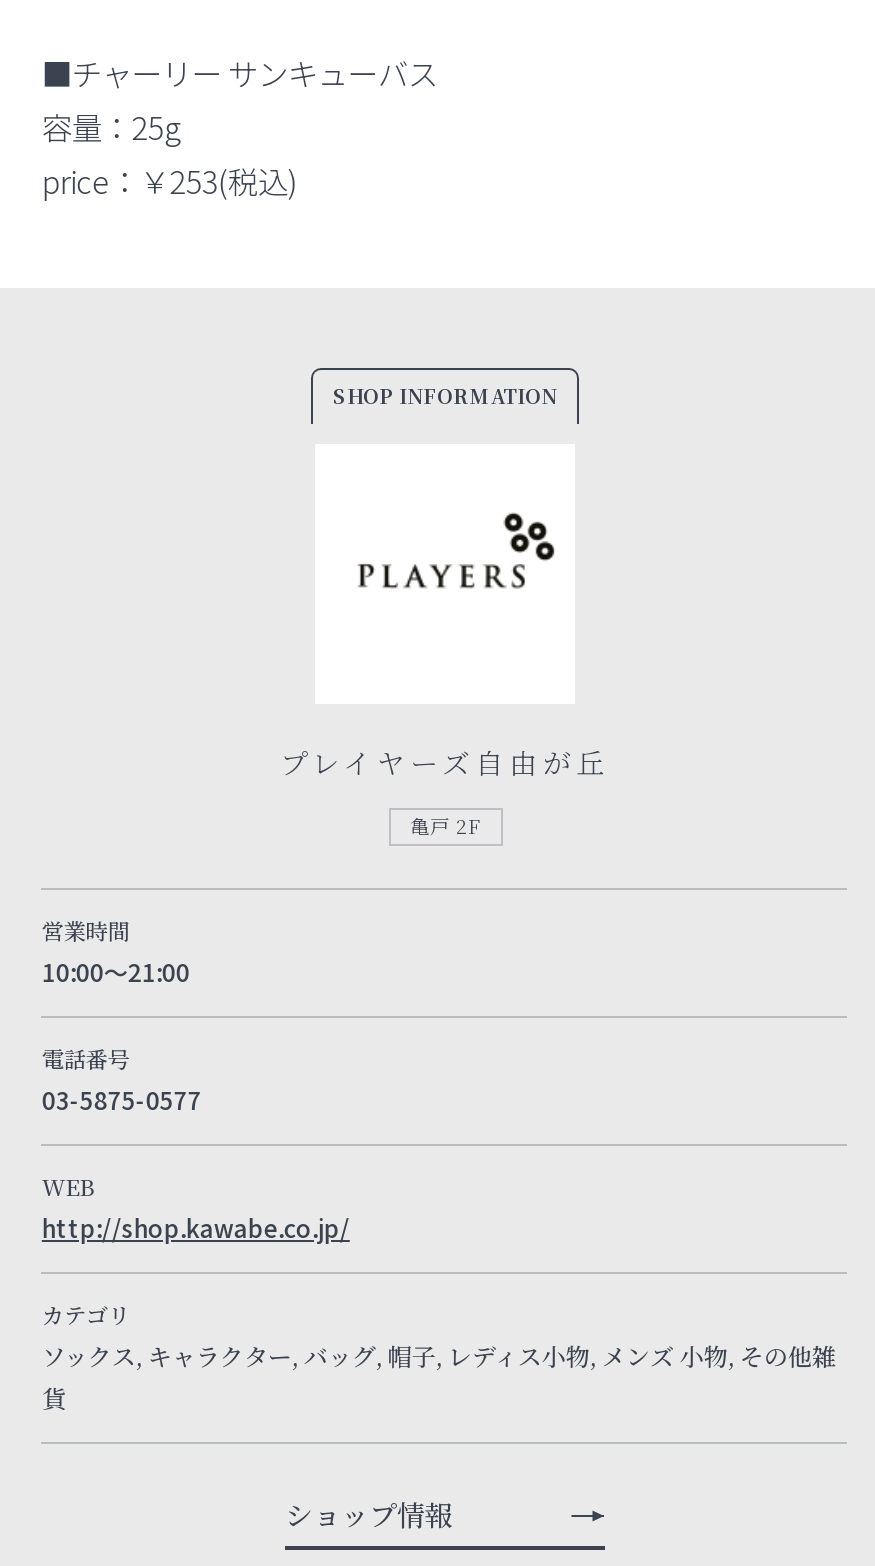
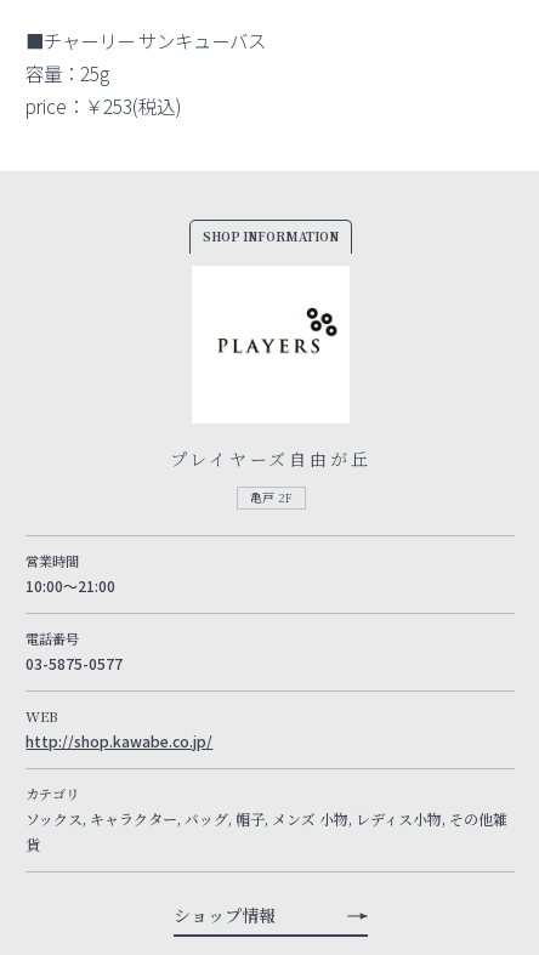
- ソックス, キャラクター, バッグ, 帽子, レディス小物, メンズ 小物, その他雑
+ ソックス, キャラクター, バッグ, 帽子, メンズ 小物, レディス小物, その他雑
